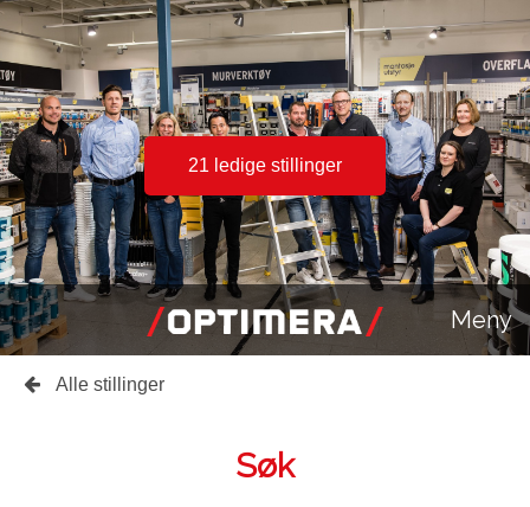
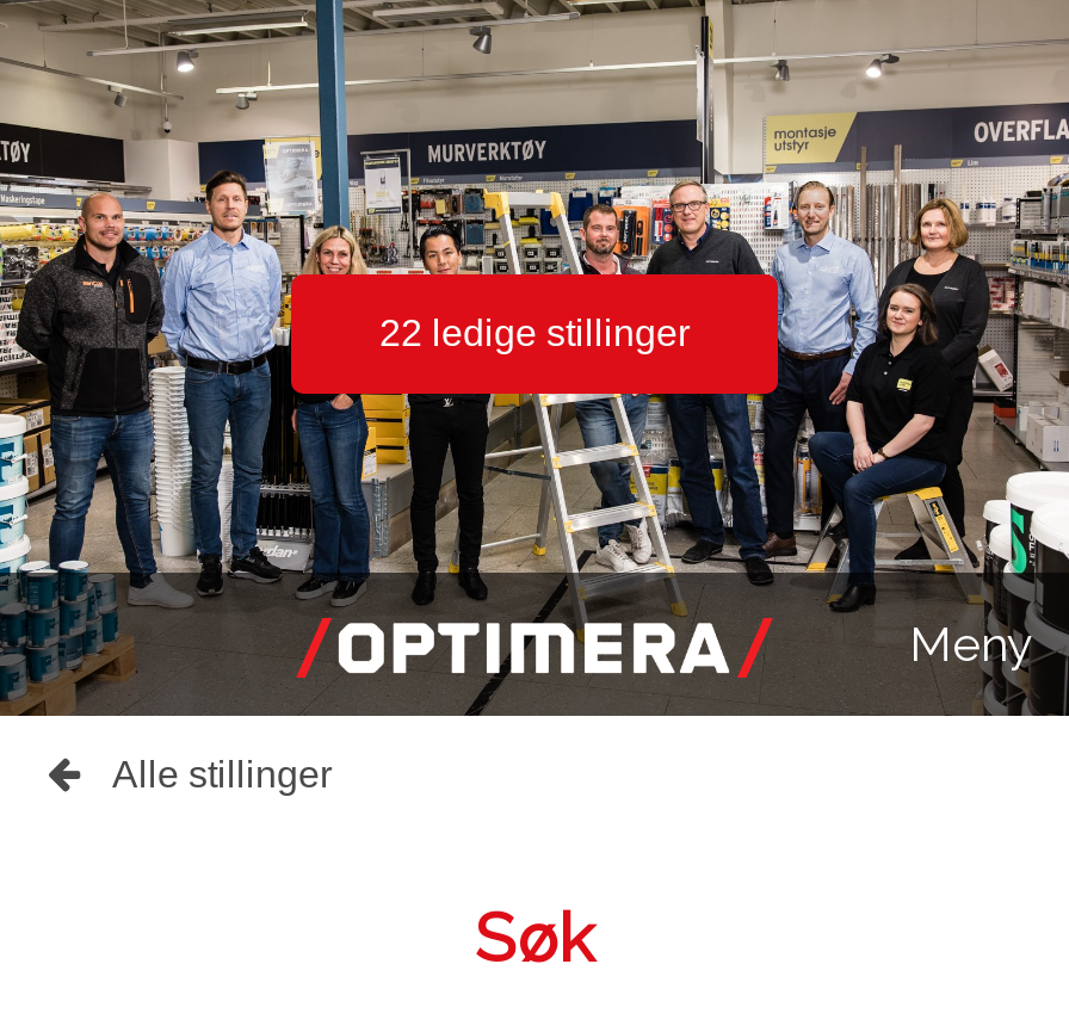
- 21 ledige stillinger
+ 22 ledige stillinger
